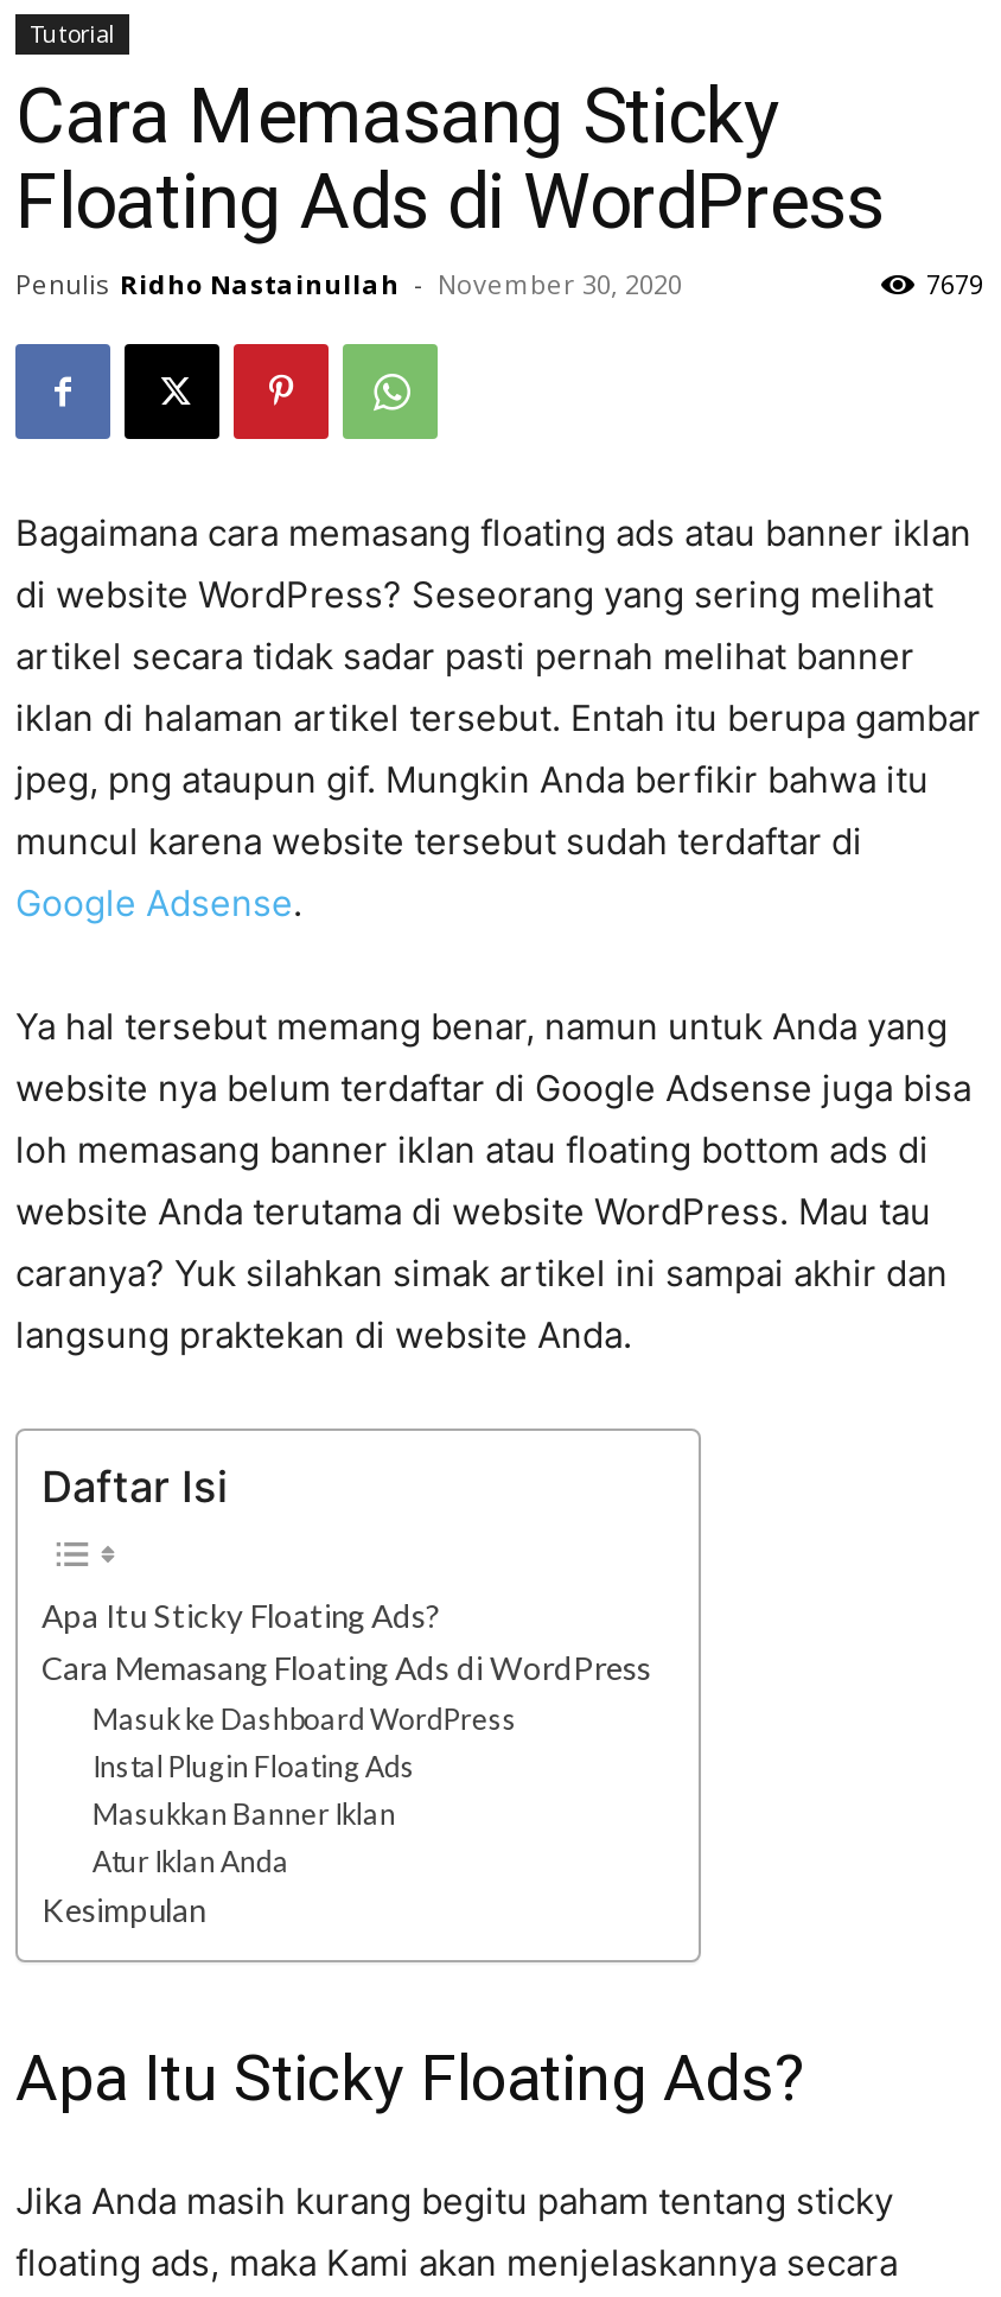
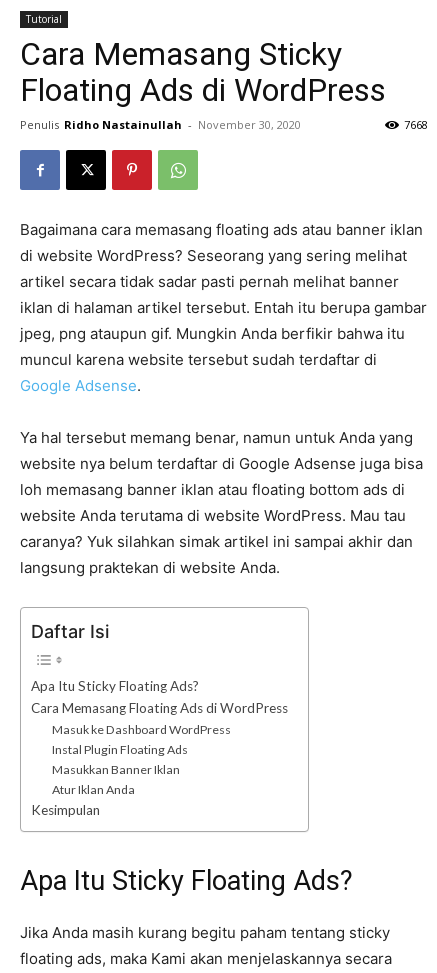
- 7679
+ 7668
